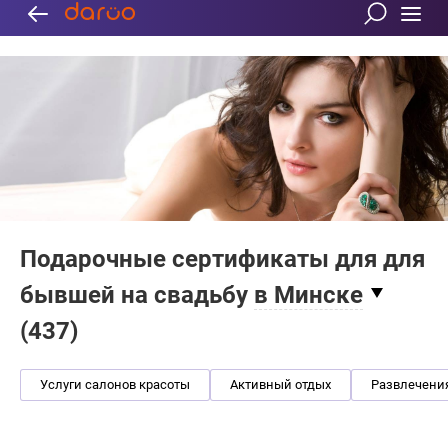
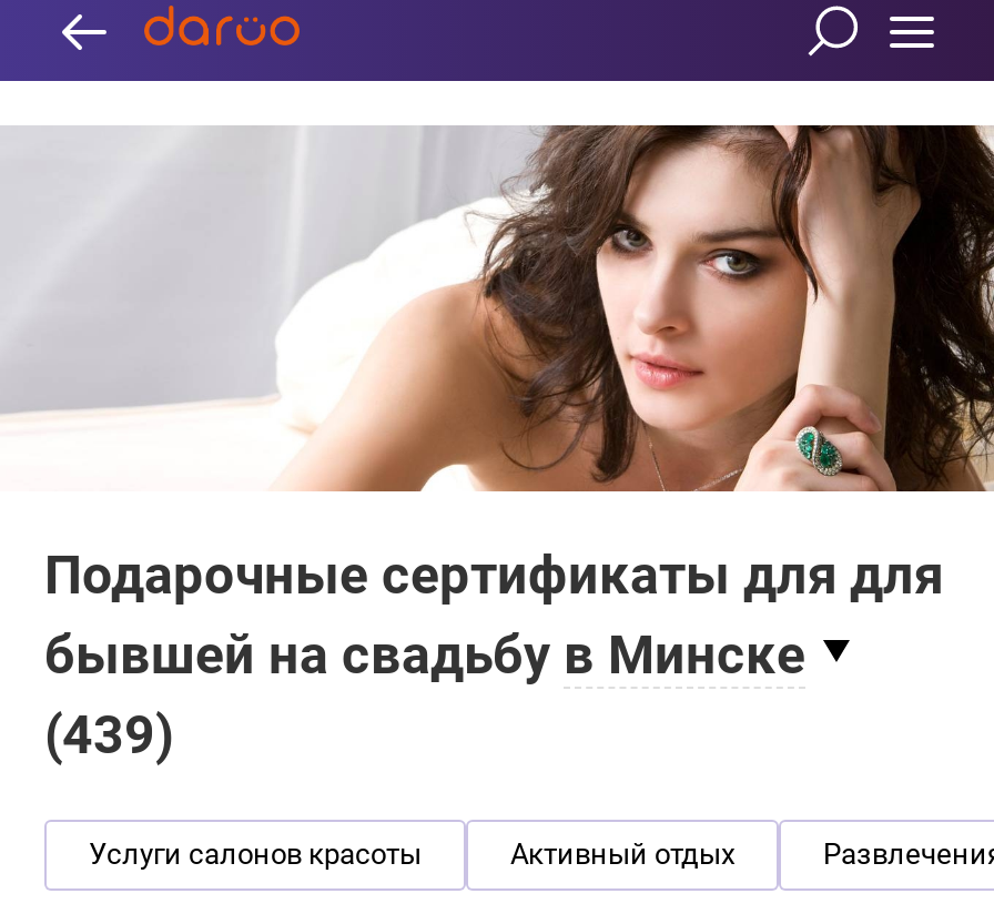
- (437)
+ (439)
